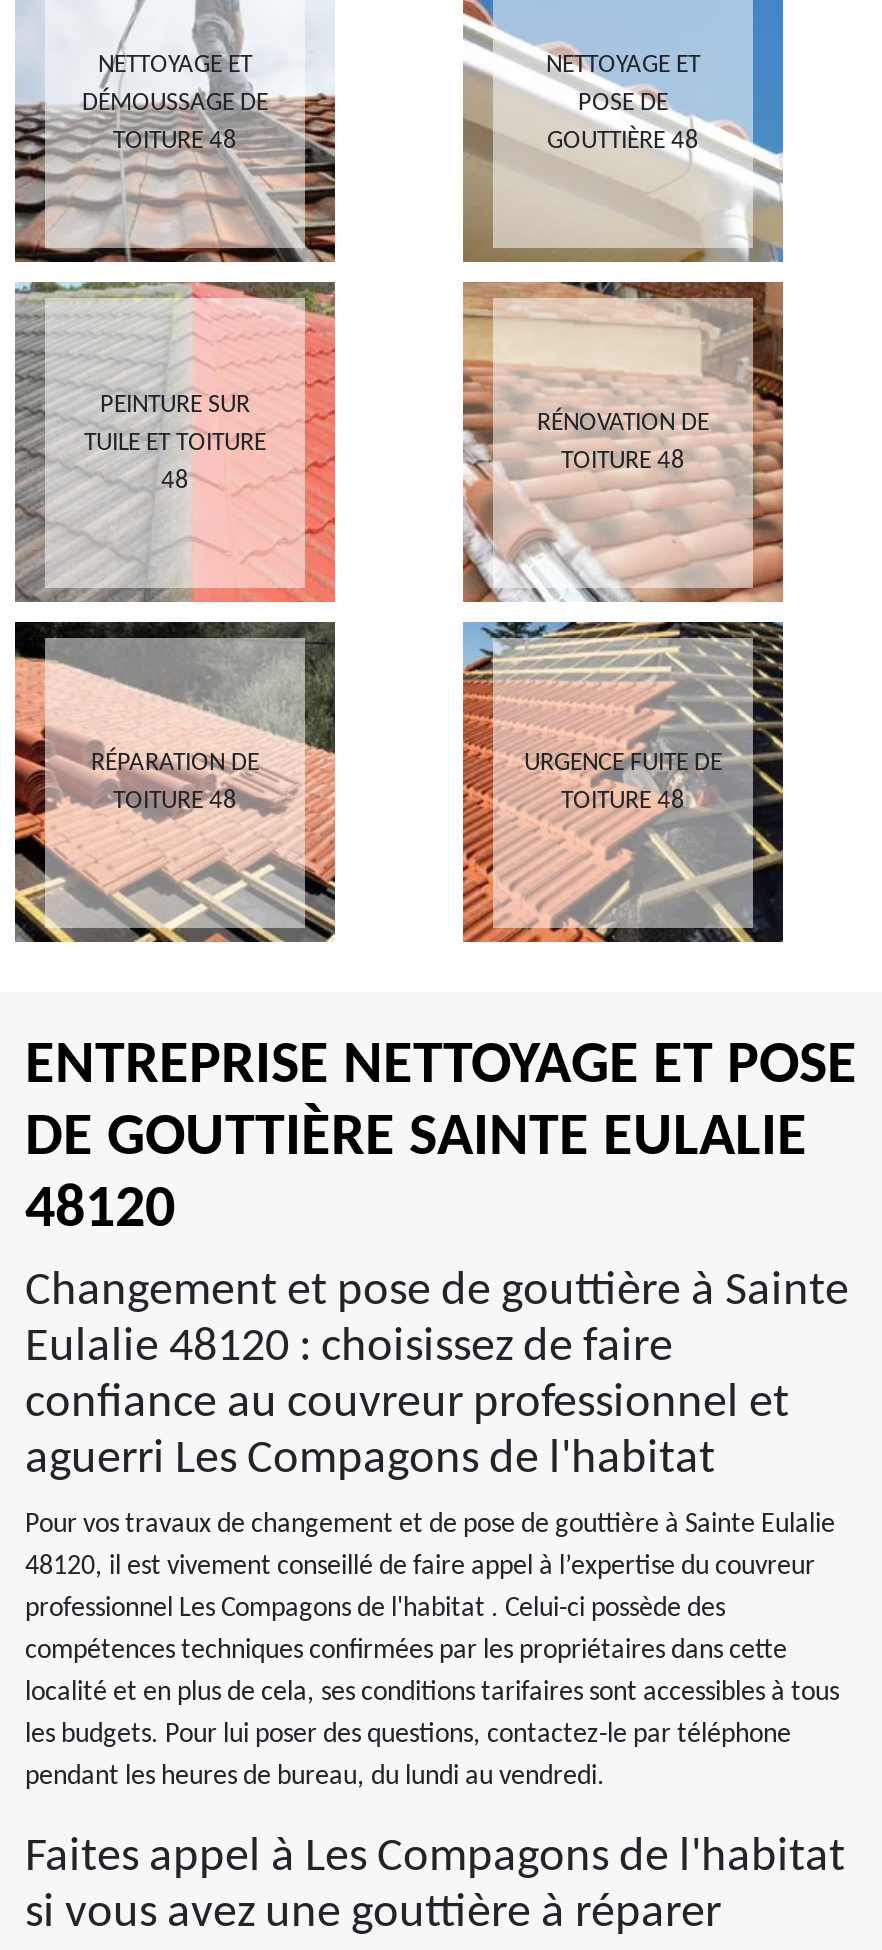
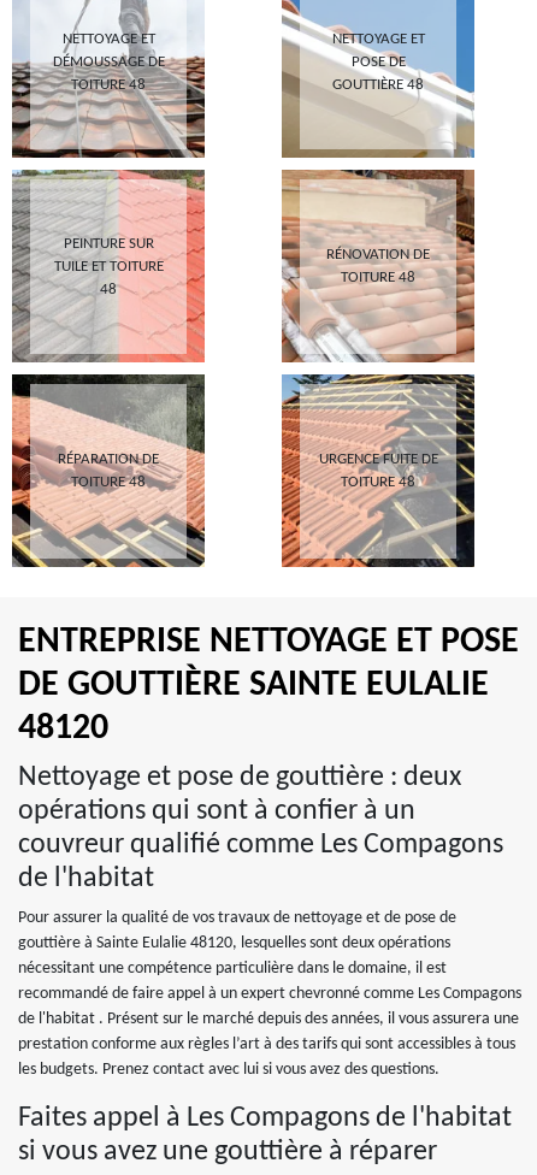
- Changement et pose de gouttière à Sainte
- Eulalie 48120 : choisissez de faire
- confiance au couvreur professionnel et
- aguerri Les Compagons de l'habitat
+ Nettoyage et pose de gouttière : deux
+ opérations qui sont à confier à un
+ couvreur qualifié comme Les Compagons
+ de l'habitat

- Pour vos travaux de changement et de pose de gouttière à Sainte Eulalie
- 48120, il est vivement conseillé de faire appel à l’expertise du couvreur
- professionnel Les Compagons de l'habitat . Celui-ci possède des
- compétences techniques confirmées par les propriétaires dans cette
- localité et en plus de cela, ses conditions tarifaires sont accessibles à tous
- les budgets. Pour lui poser des questions, contactez-le par téléphone
- pendant les heures de bureau, du lundi au vendredi.
+ Pour assurer la qualité de vos travaux de nettoyage et de pose de
+ gouttière à Sainte Eulalie 48120, lesquelles sont deux opérations
+ nécessitant une compétence particulière dans le domaine, il est
+ recommandé de faire appel à un expert chevronné comme Les Compagons
+ de l'habitat . Présent sur le marché depuis des années, il vous assurera une
+ prestation conforme aux règles l’art à des tarifs qui sont accessibles à tous
+ les budgets. Prenez contact avec lui si vous avez des questions.
